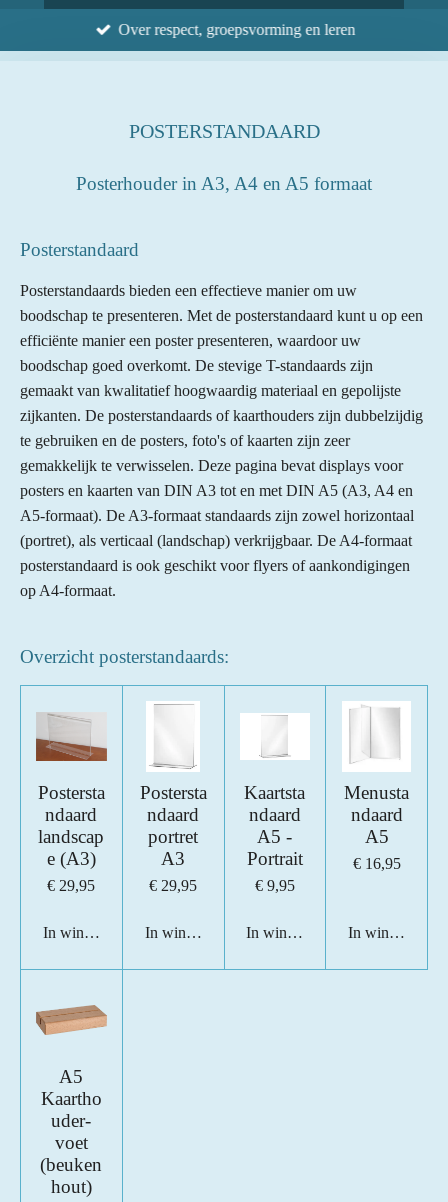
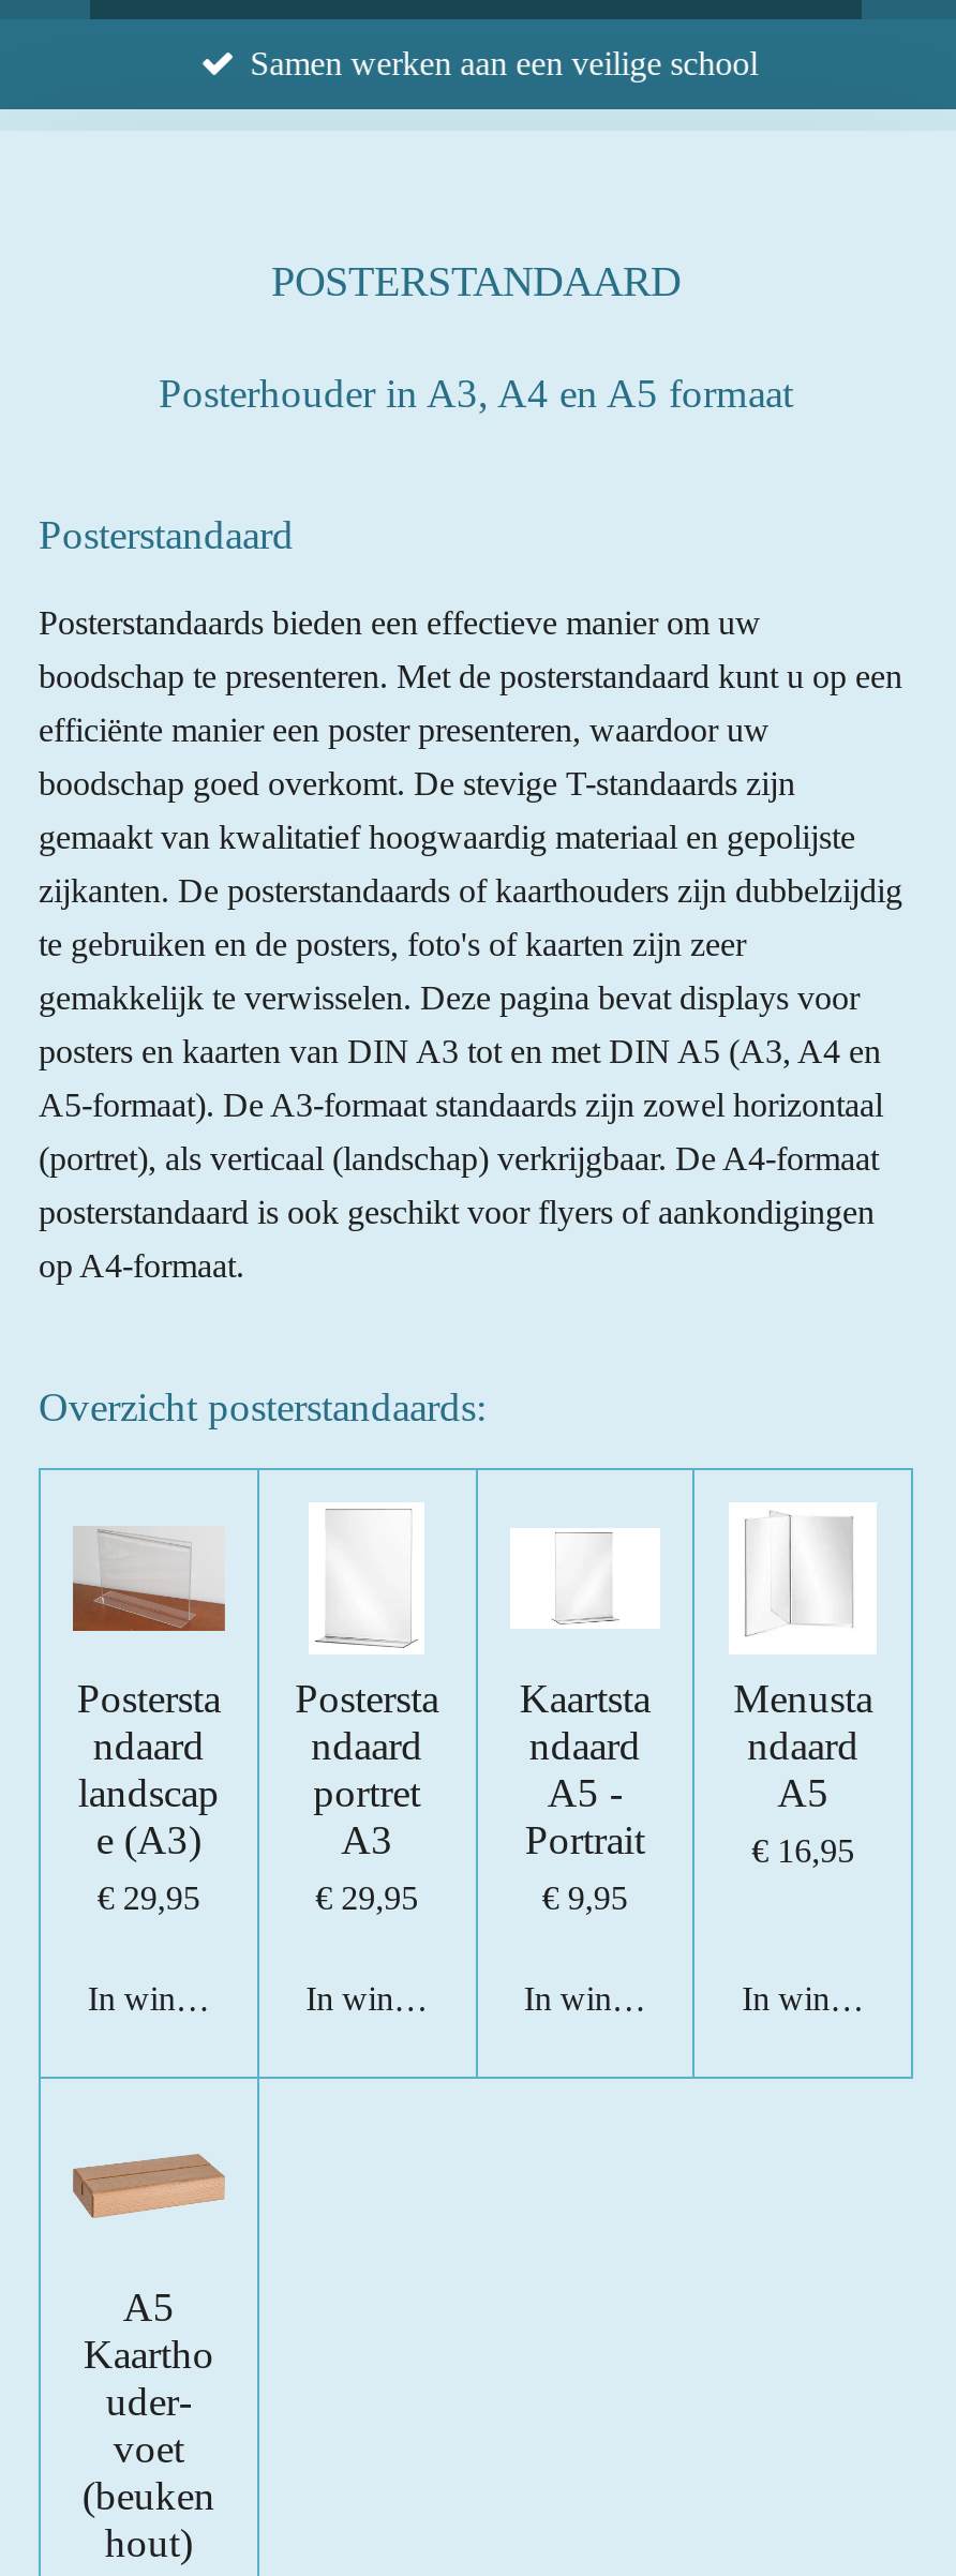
- Over respect, groepsvorming en leren
+ Samen werken aan een veilige school
